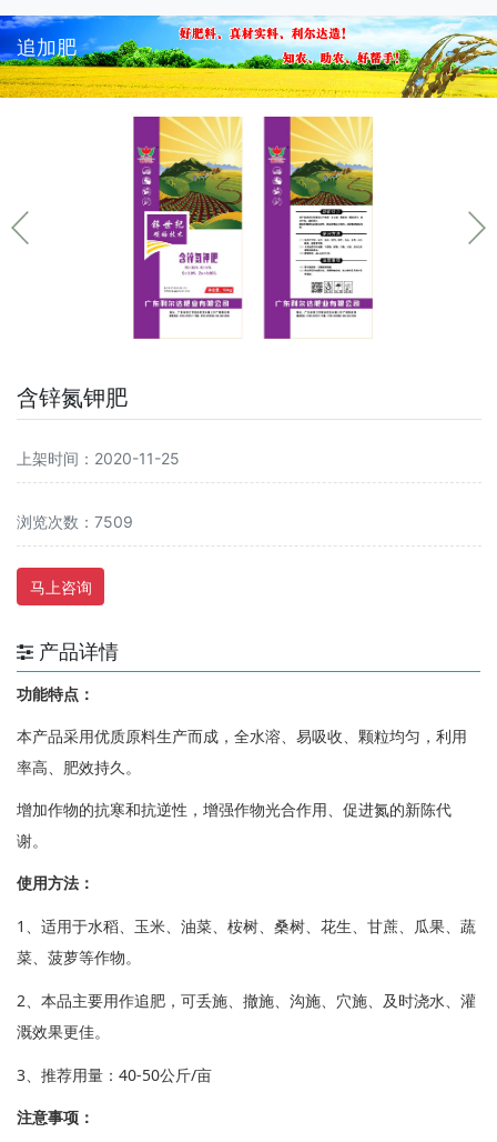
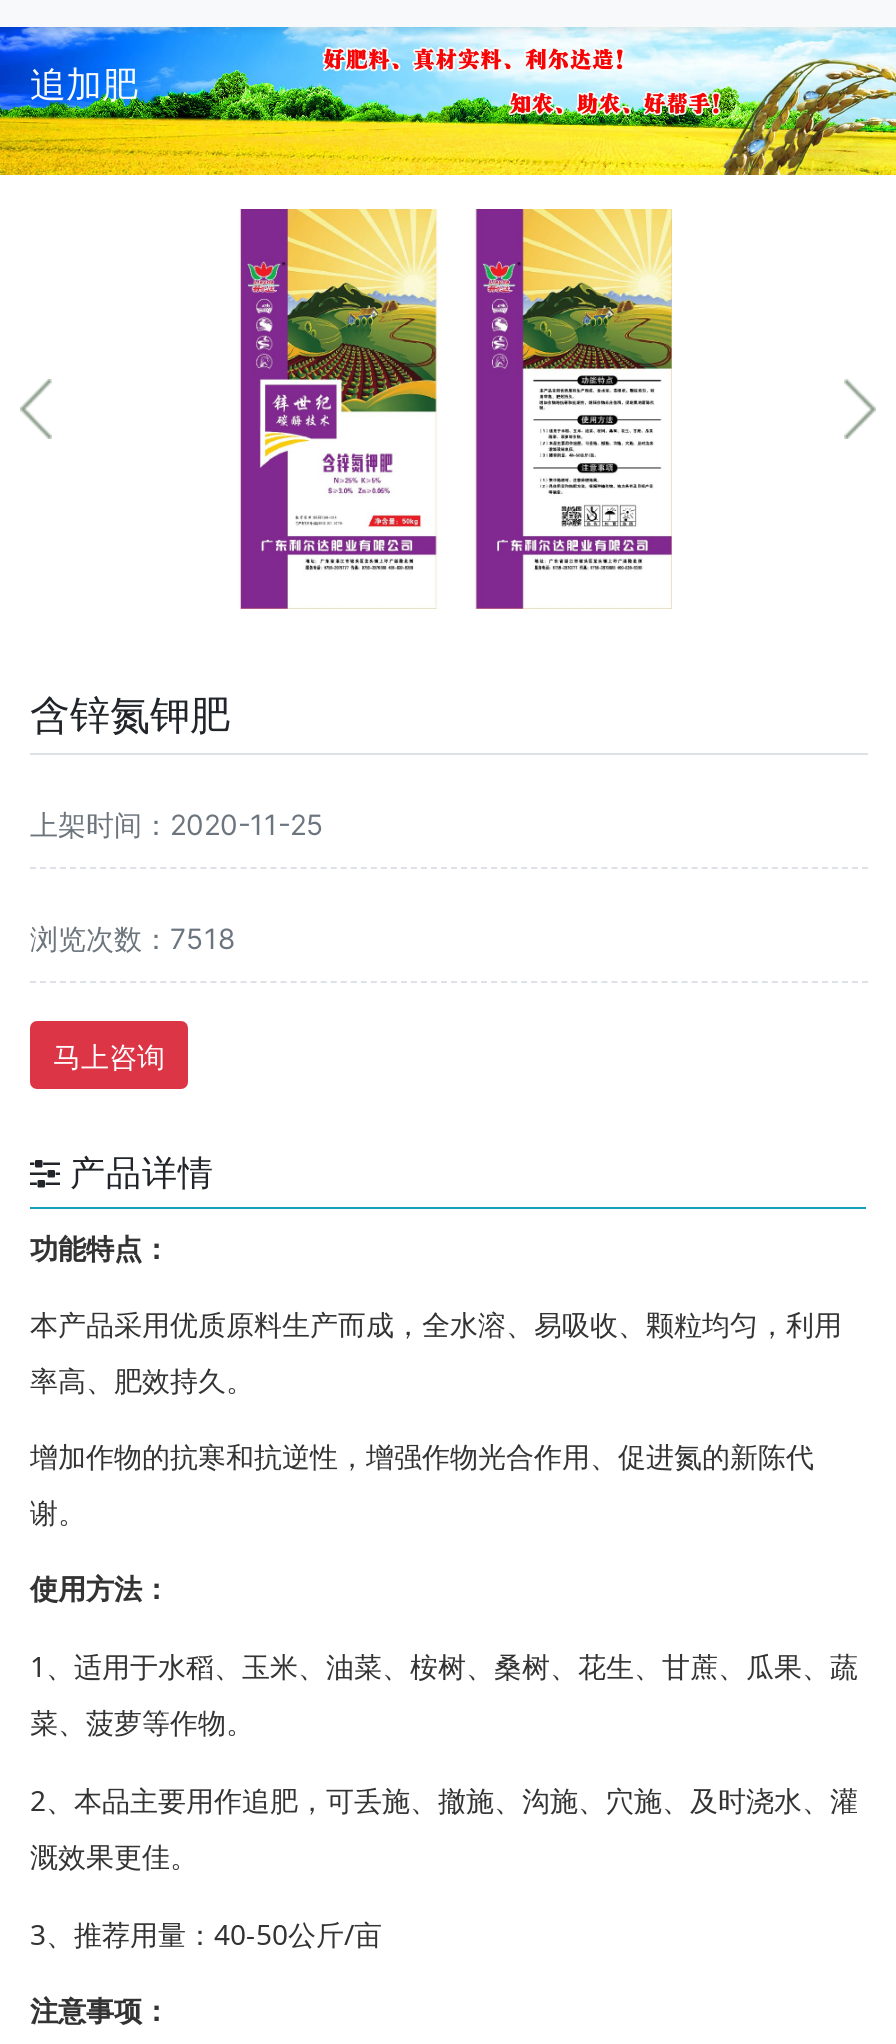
- 浏览次数：7509
+ 浏览次数：7518
